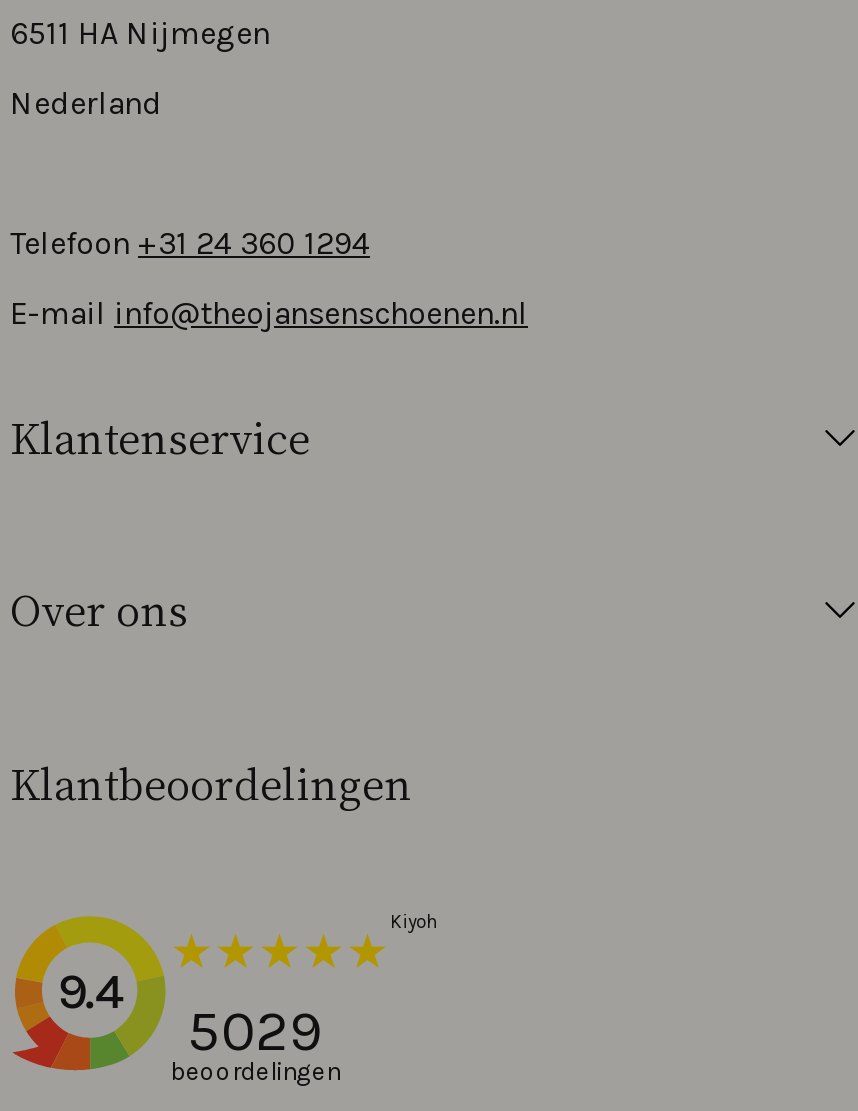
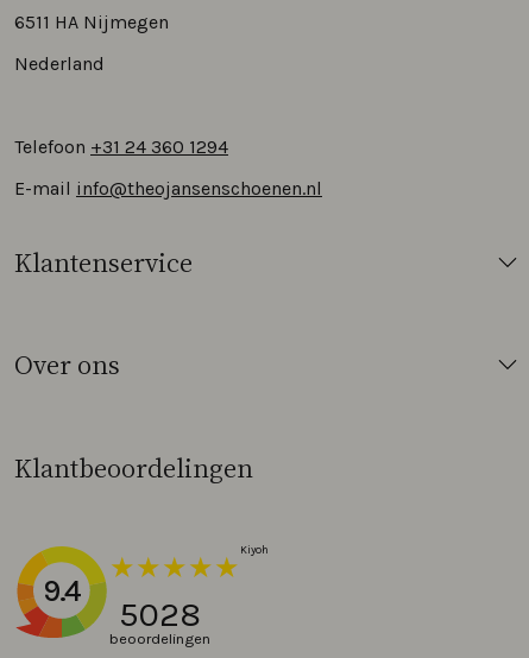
- 5029
+ 5028
